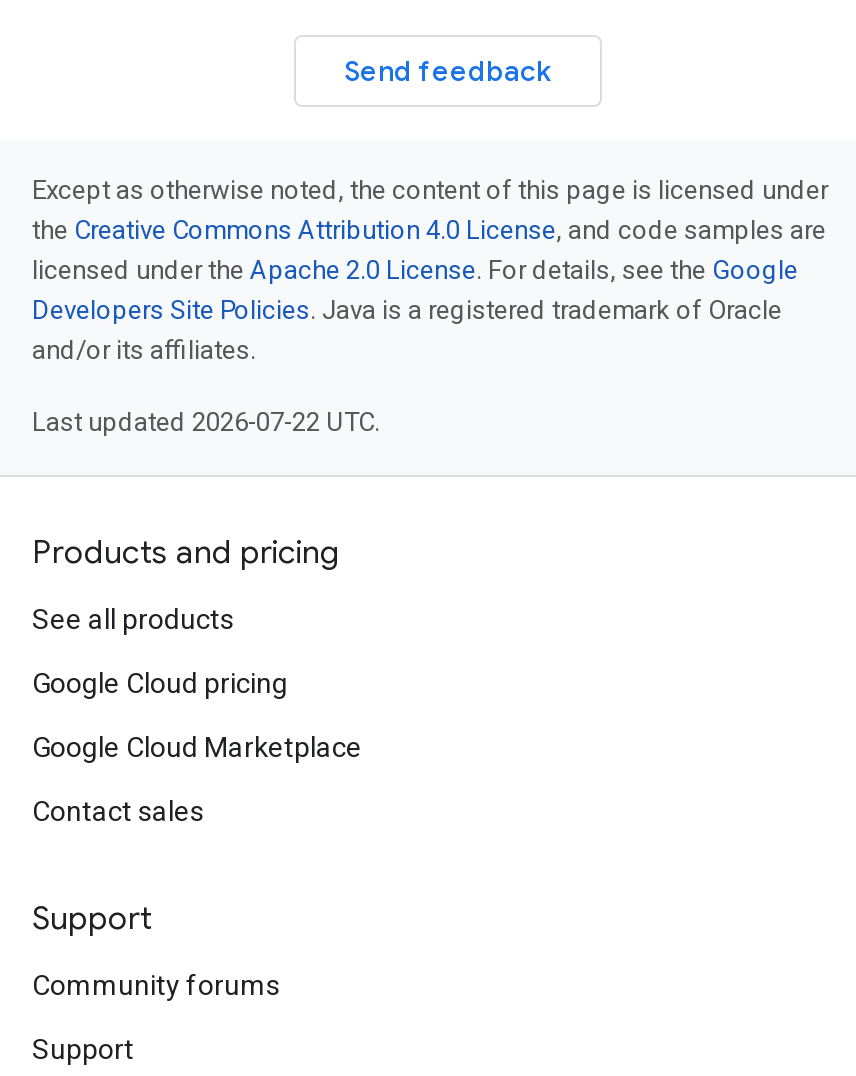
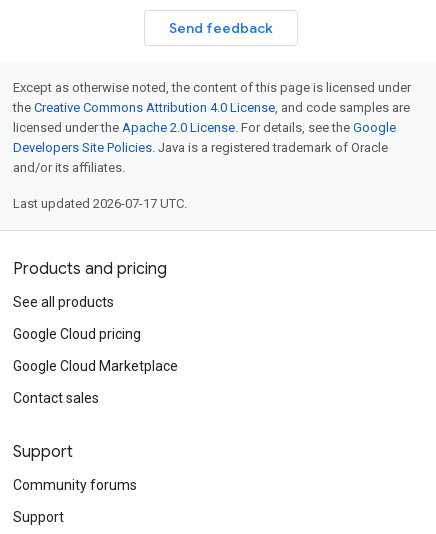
- Last updated 2026-07-22 UTC.
+ Last updated 2026-07-17 UTC.
